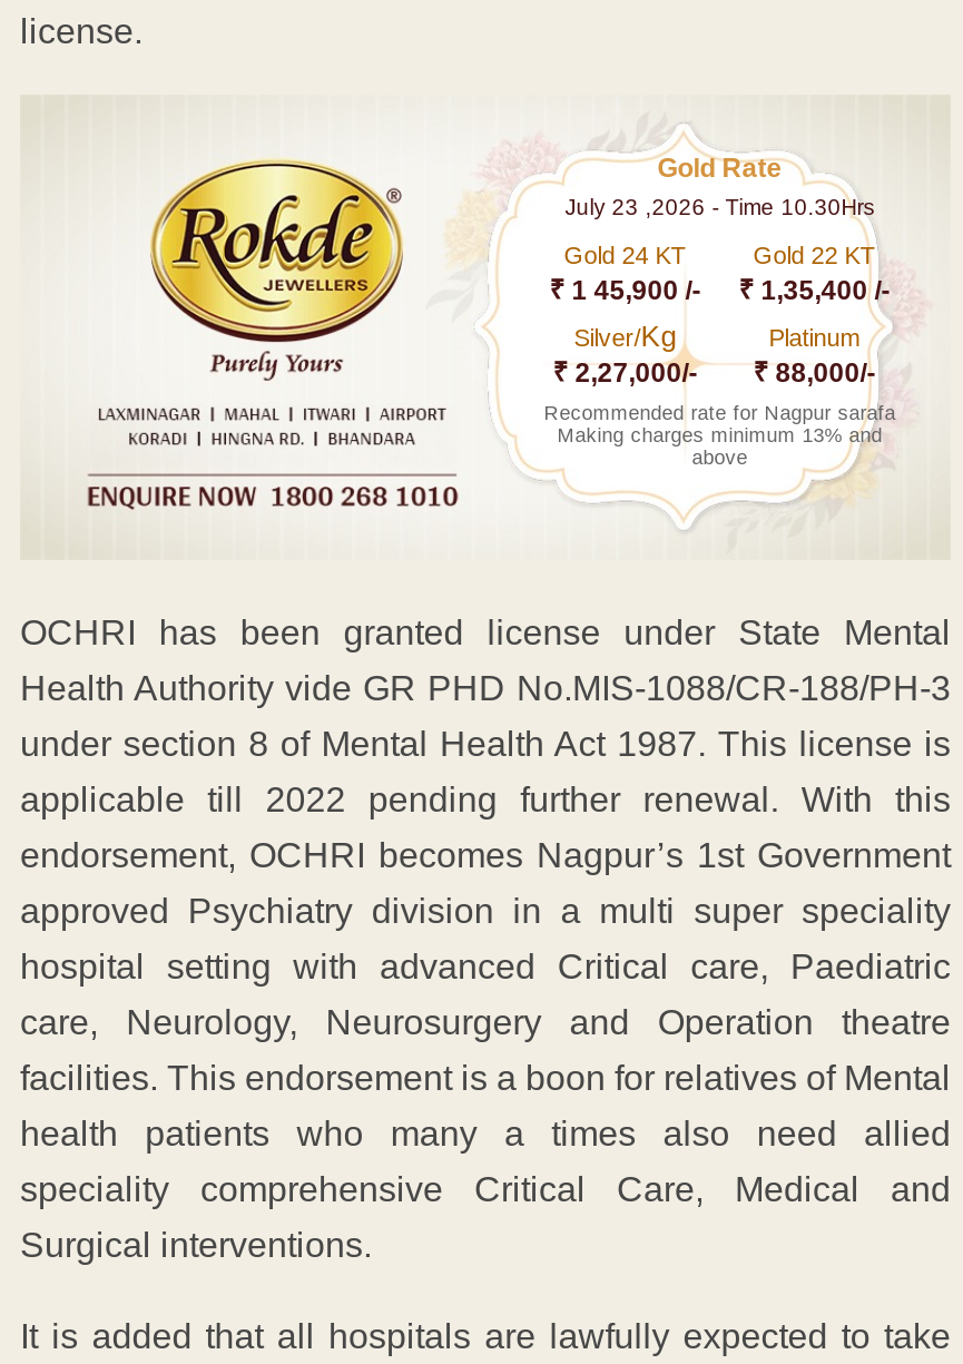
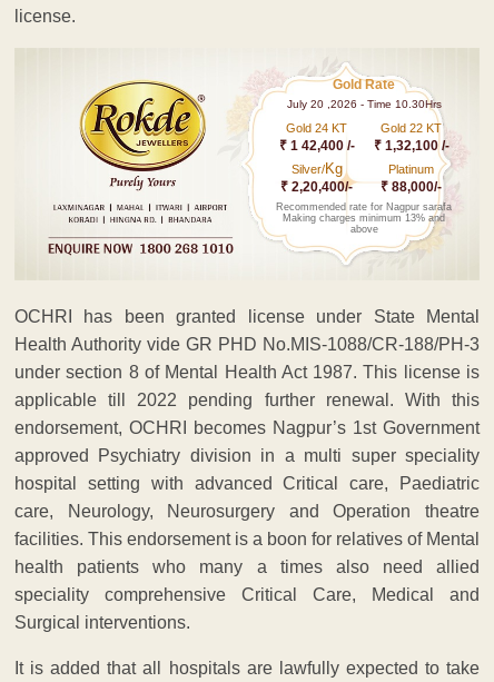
- July 23 ,2026 - Time 10.30Hrs
+ July 20 ,2026 - Time 10.30Hrs

- ₹ 1 45,900 /-
+ ₹ 1 42,400 /-

- ₹ 1,35,400 /-
+ ₹ 1,32,100 /-

- ₹ 2,27,000/- ₹ 88,000/-
+ ₹ 2,20,400/- ₹ 88,000/-
